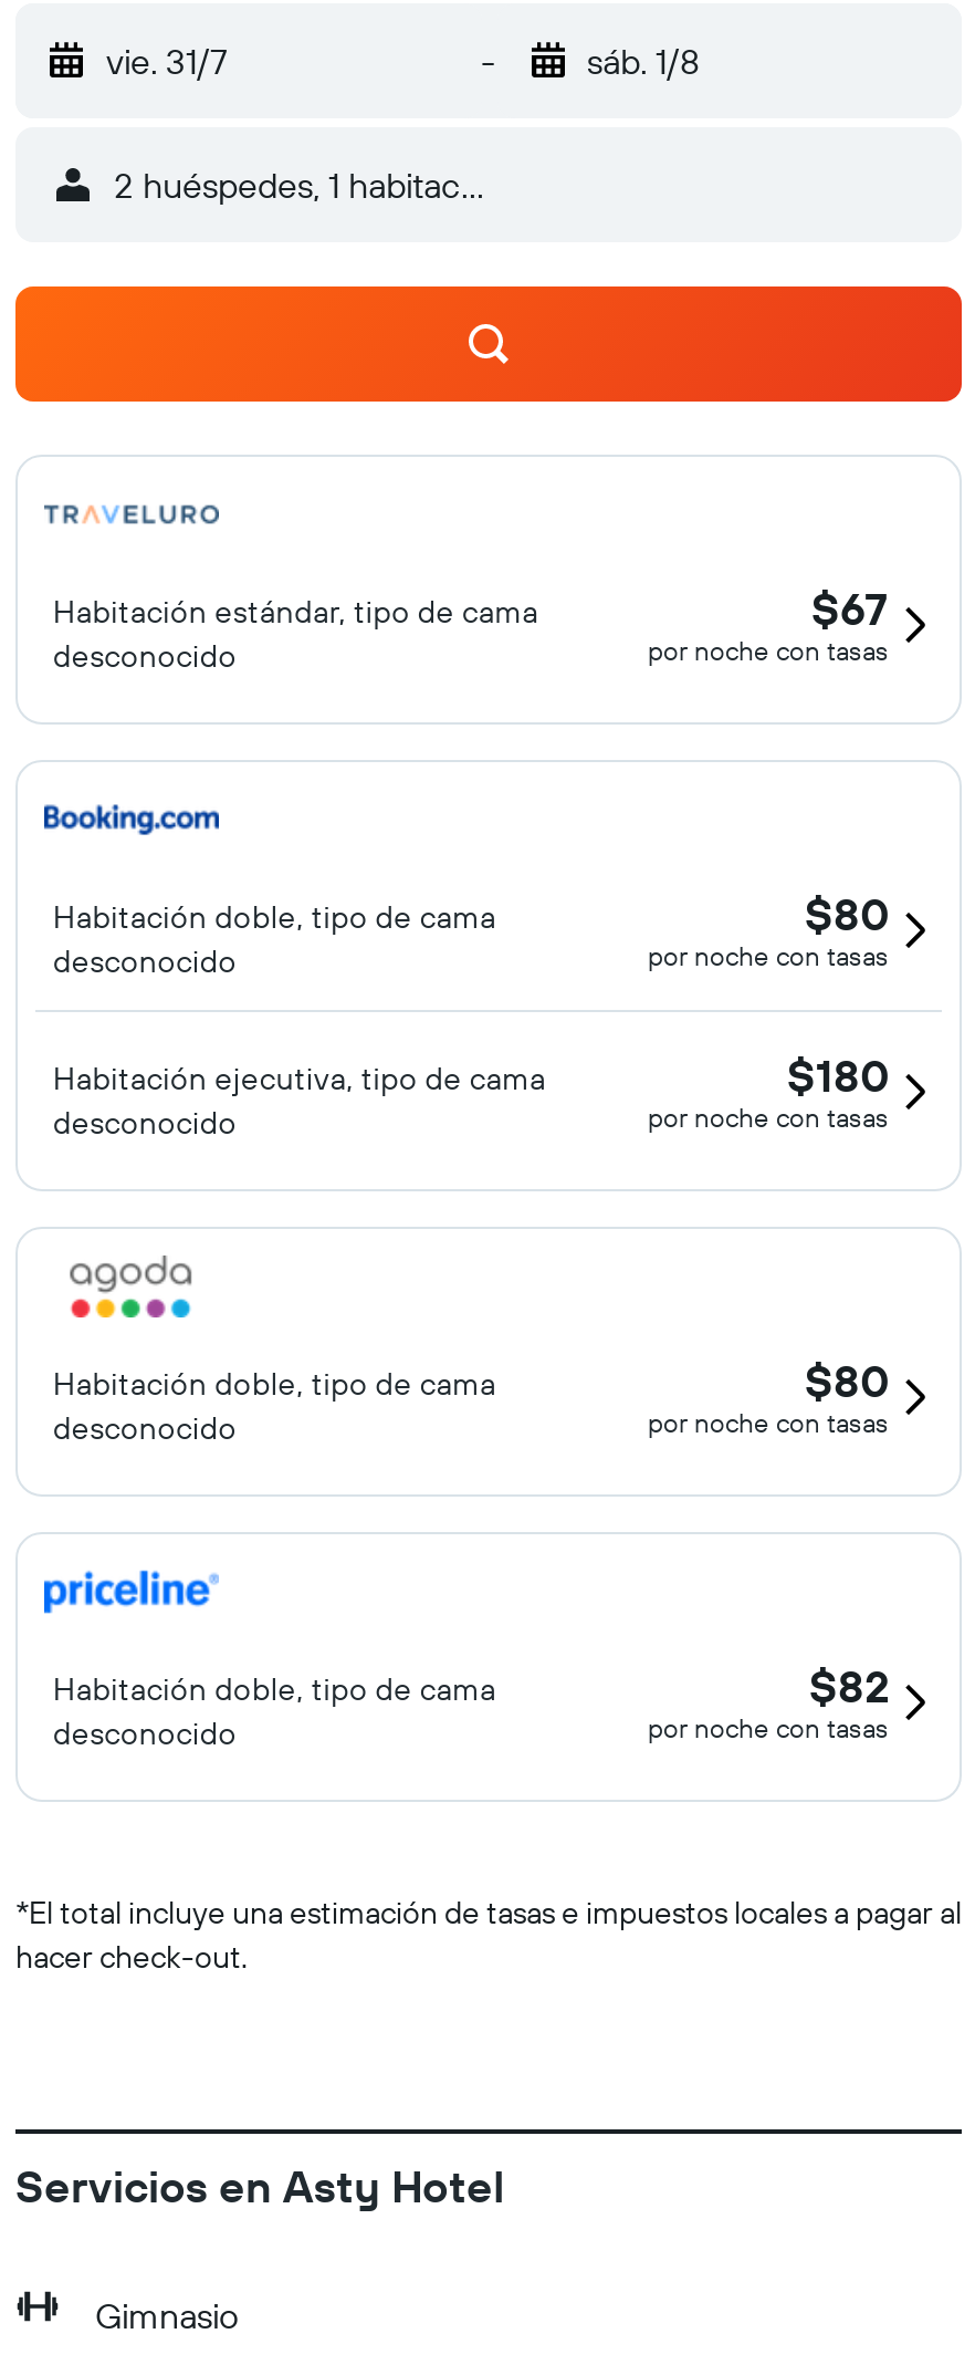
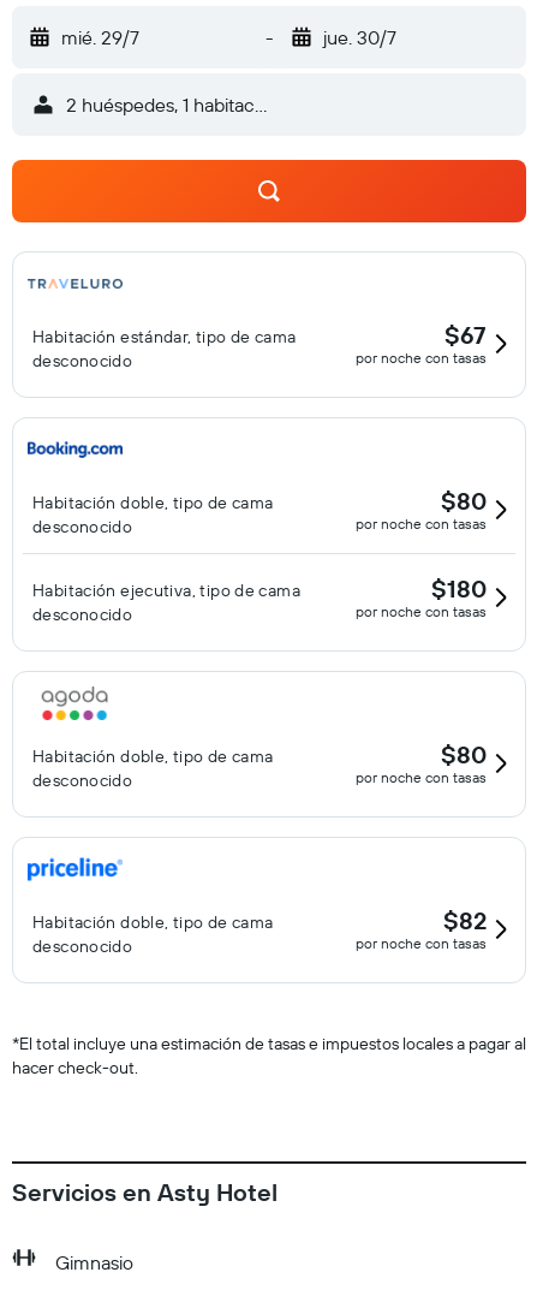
- vie. 31/7
+ mié. 29/7

- sáb. 1/8
+ jue. 30/7
